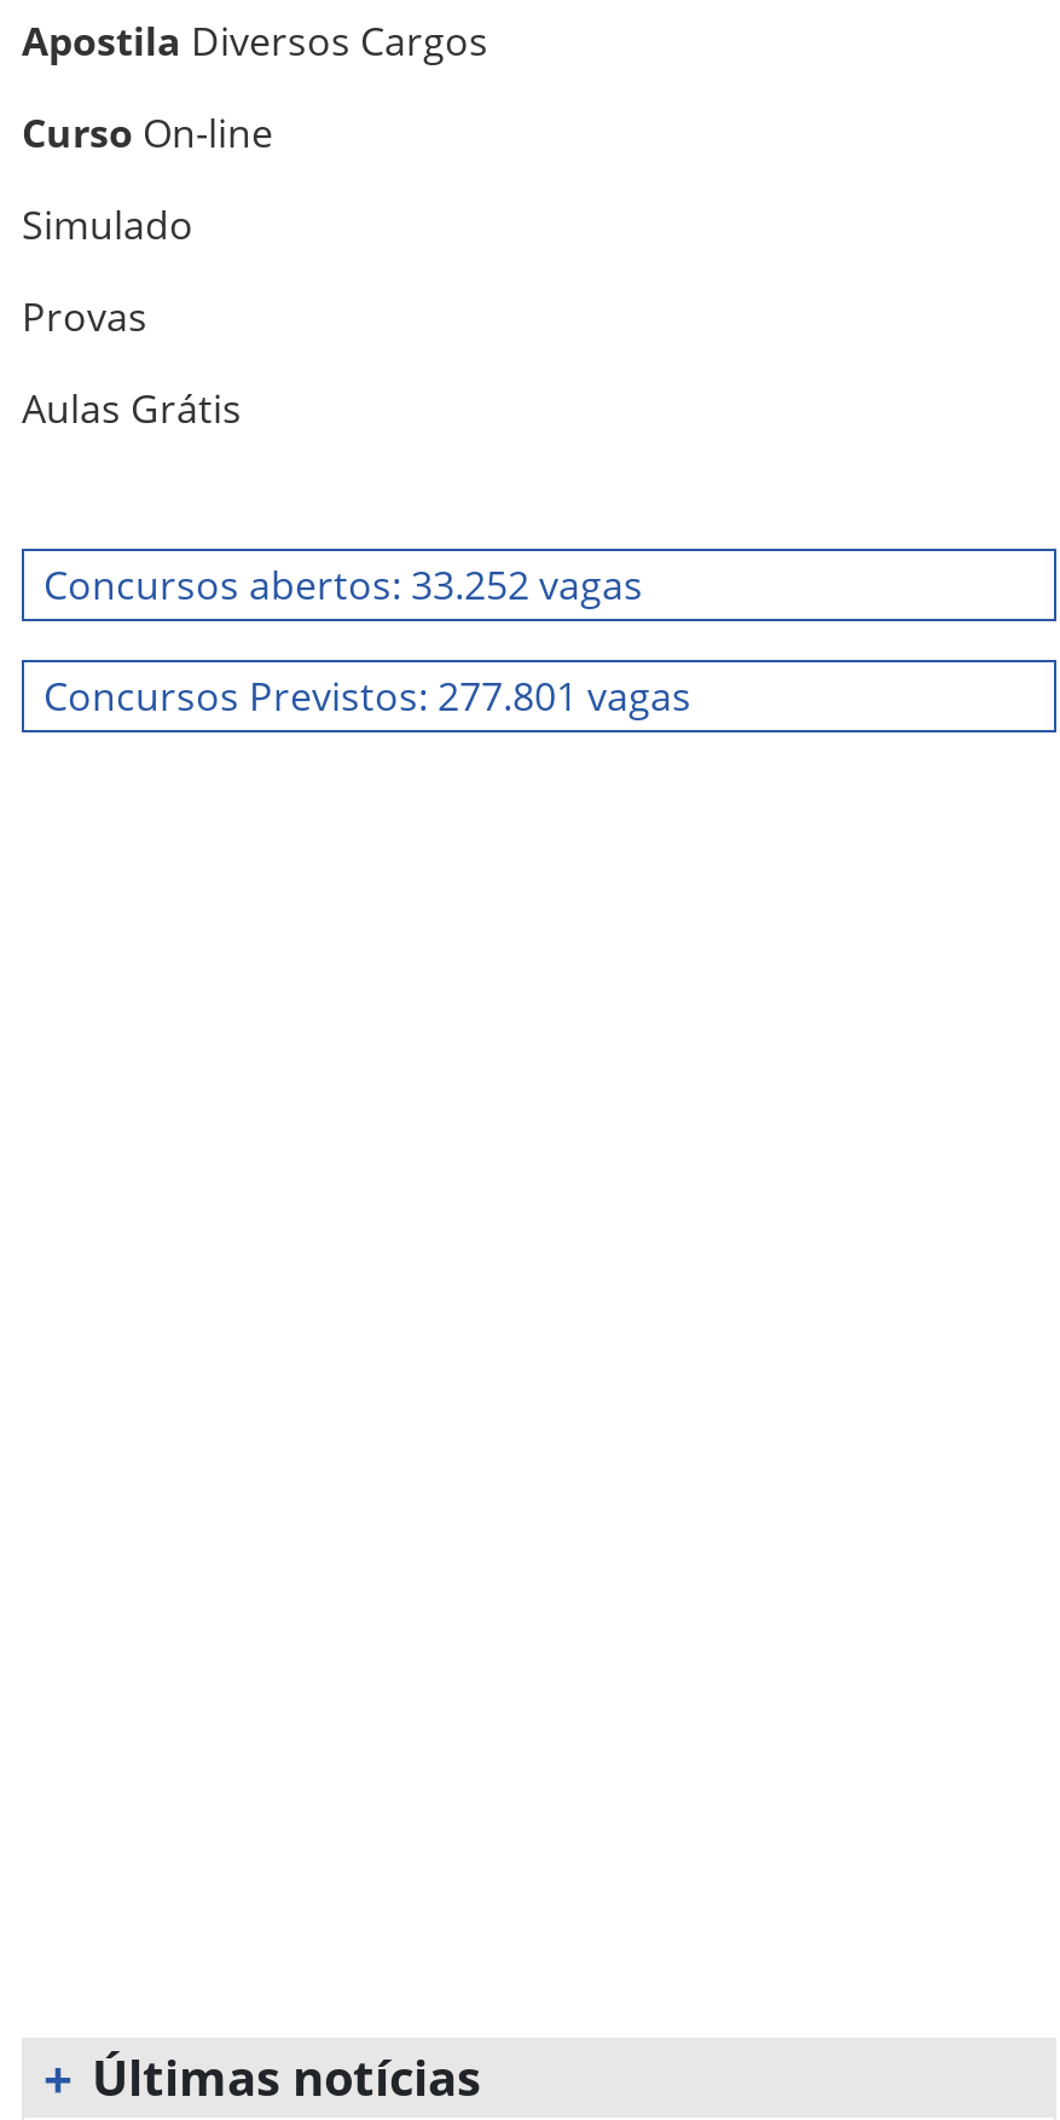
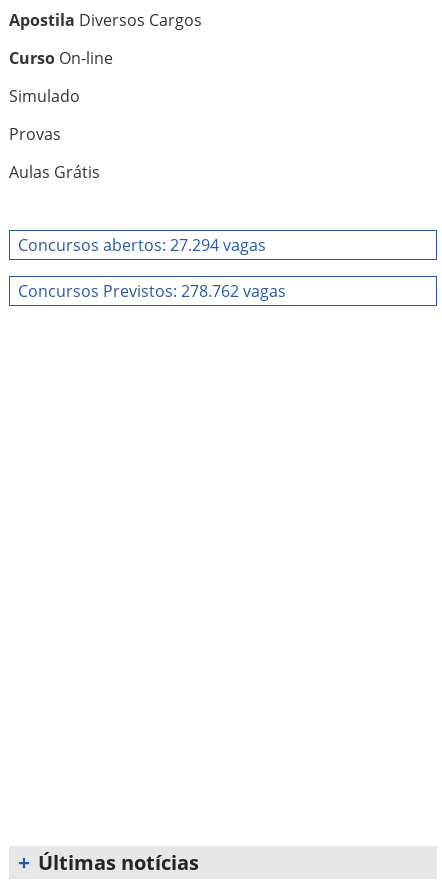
- Concursos abertos: 33.252 vagas
+ Concursos abertos: 27.294 vagas

- Concursos Previstos: 277.801 vagas
+ Concursos Previstos: 278.762 vagas
